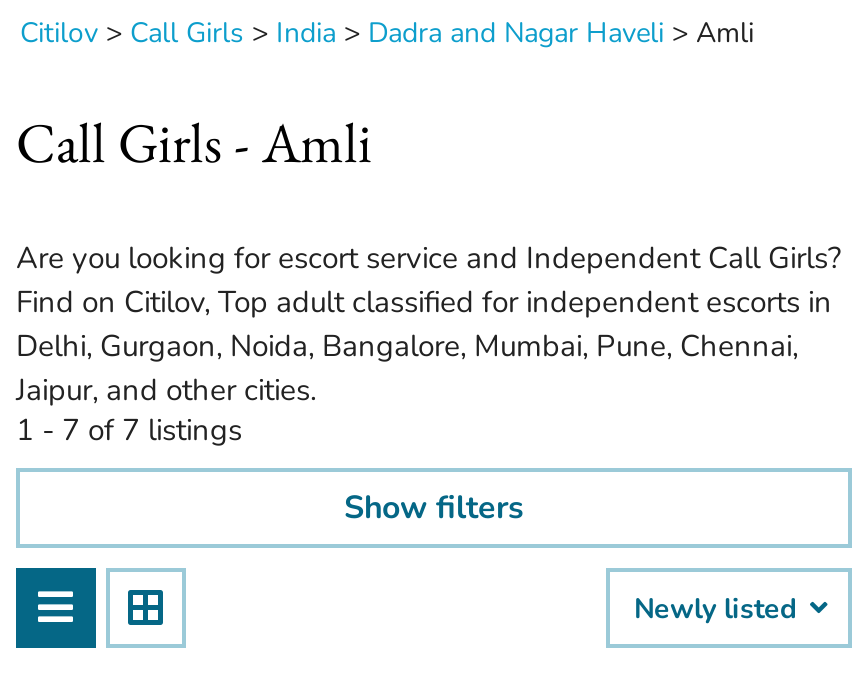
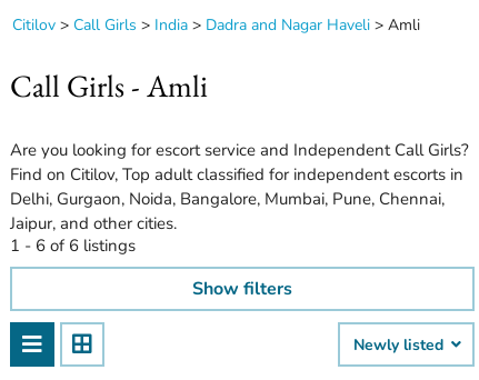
- 1 - 7 of 7 listings
+ 1 - 6 of 6 listings
